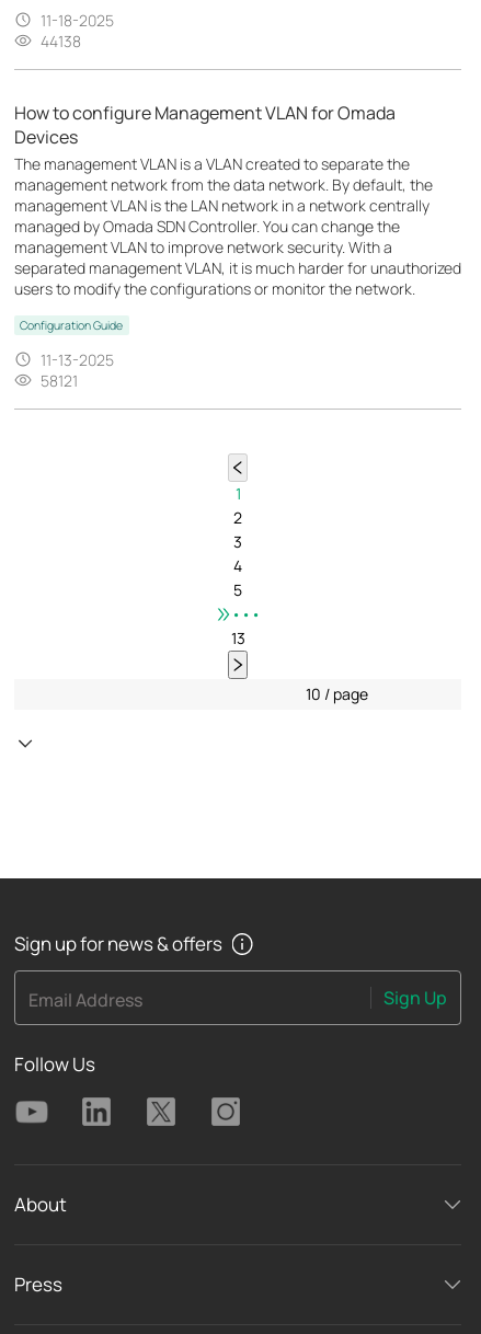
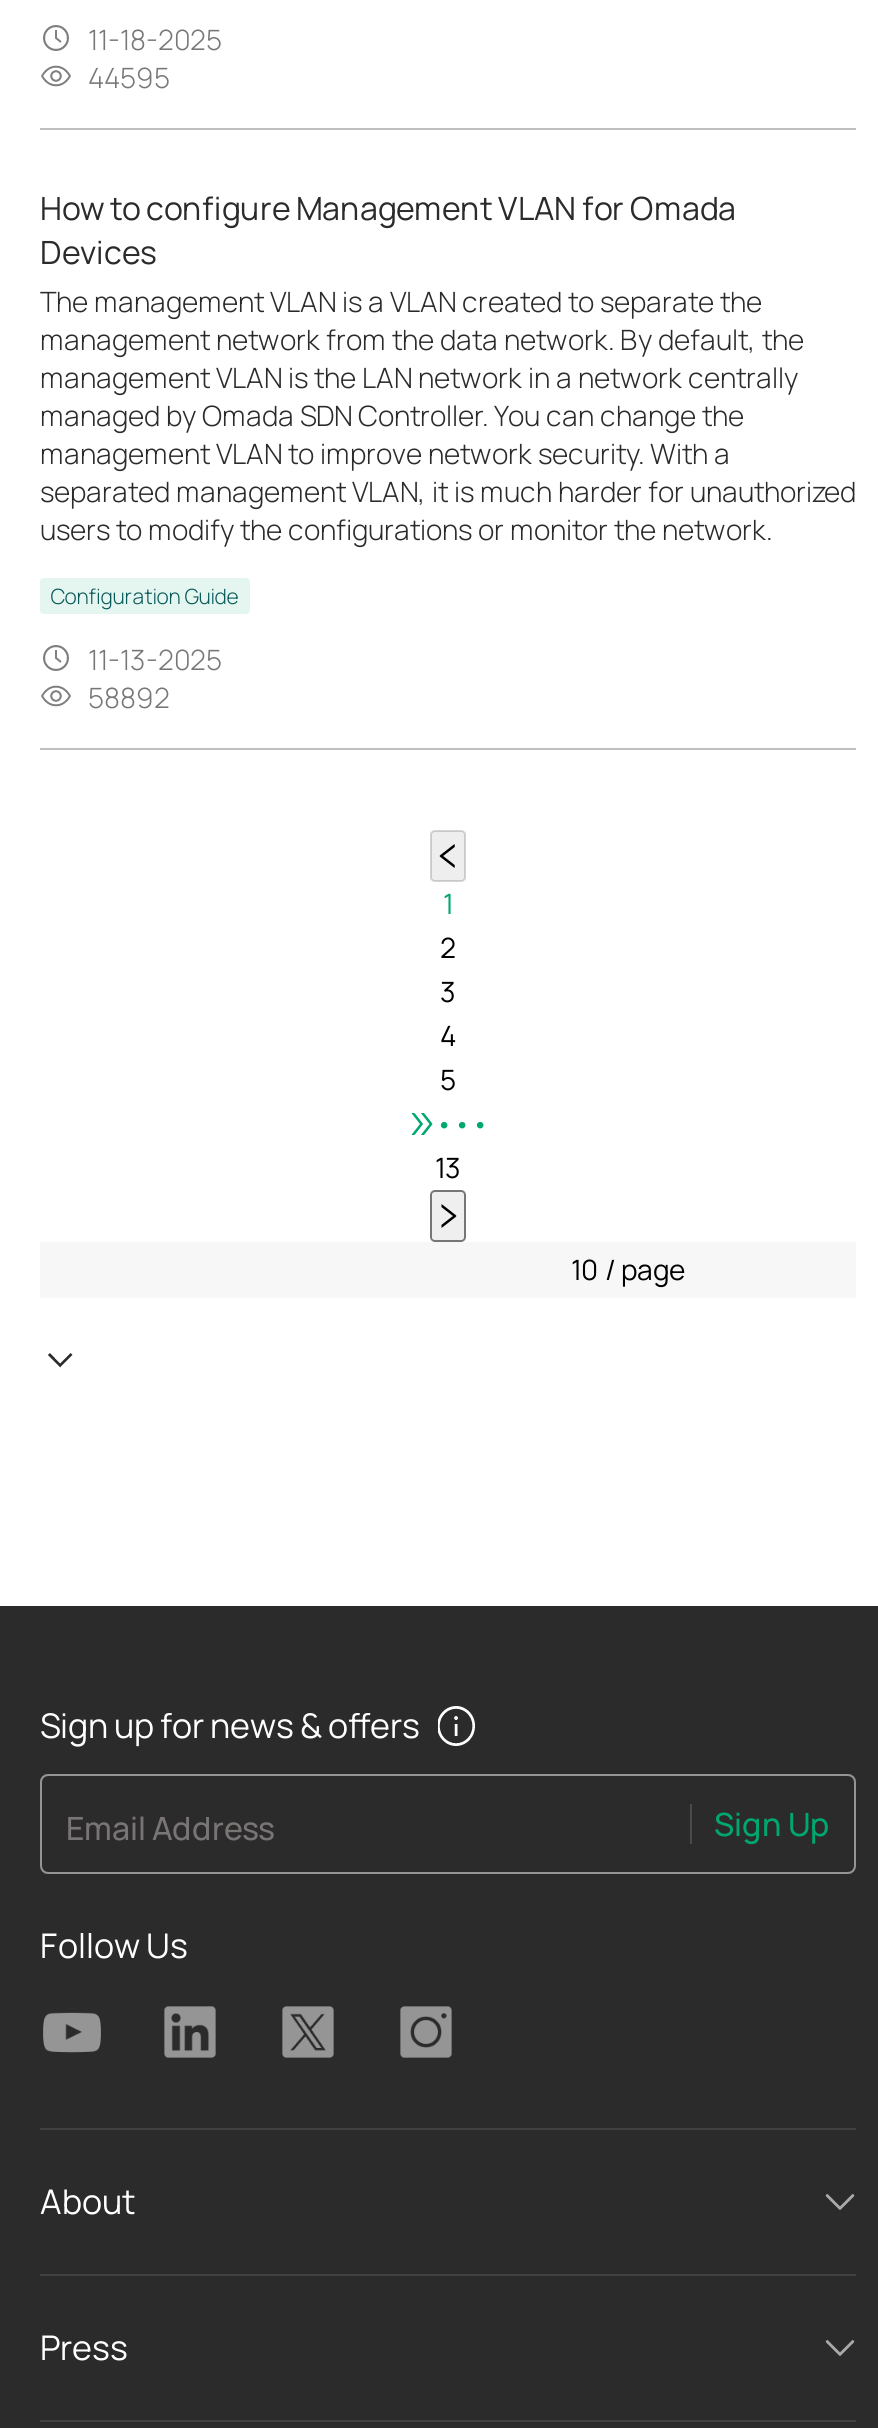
- 44138
+ 44595

- 58121
+ 58892
